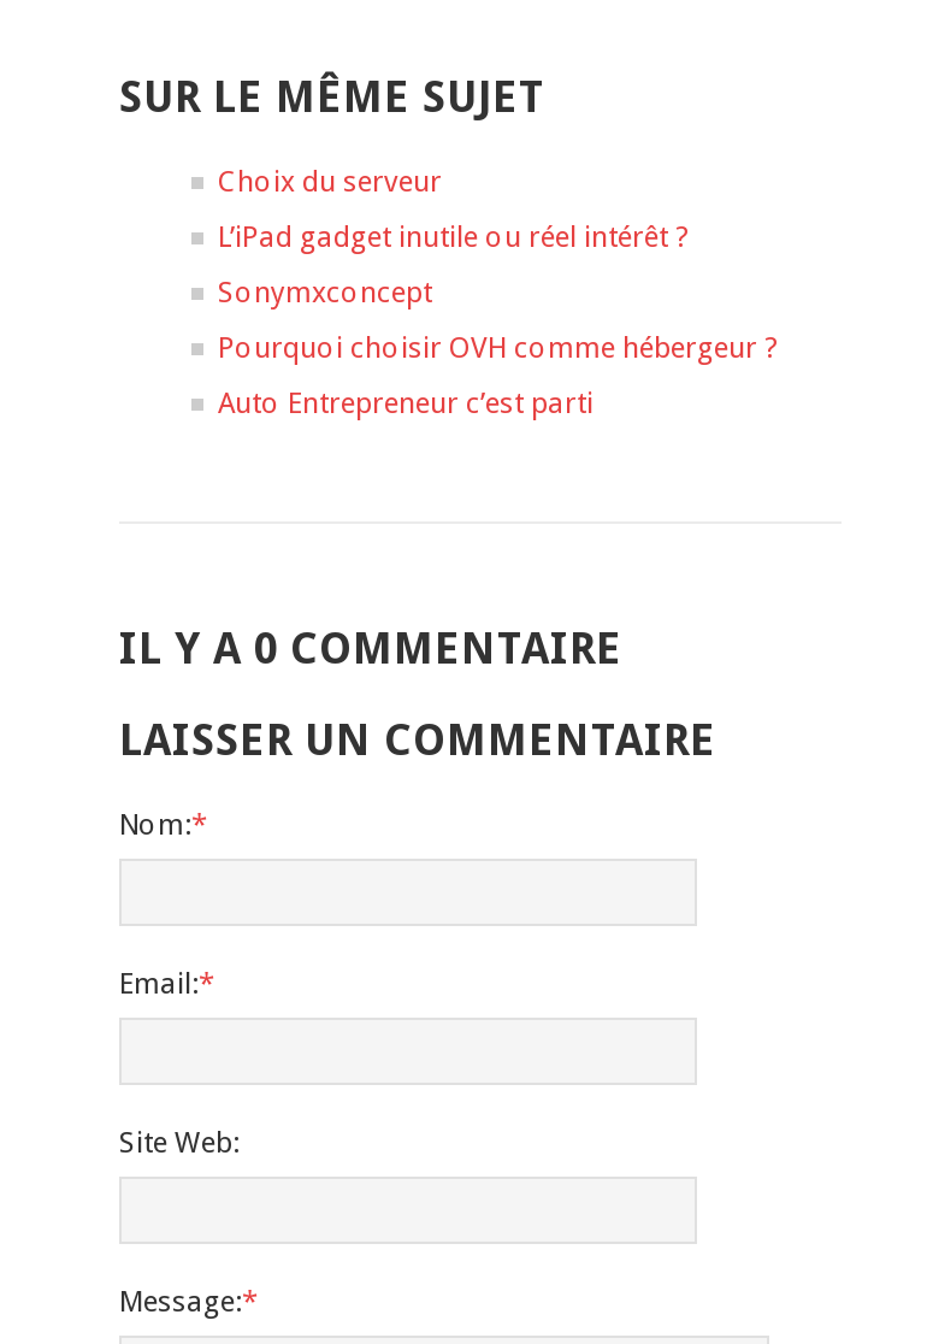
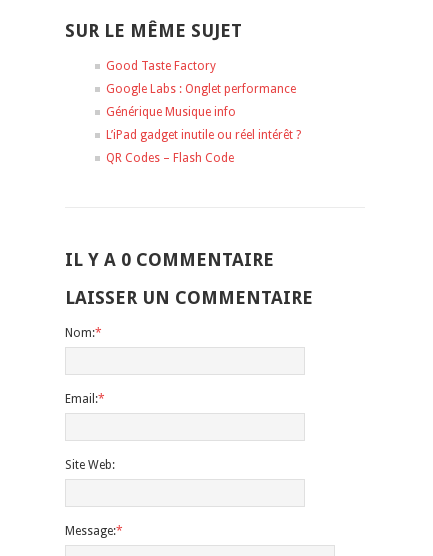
- Choix du serveur
+ Good Taste Factory
+ Google Labs : Onglet performance
+ Générique Musique info

moved down: L’iPad gadget inutile ou réel intérêt ?

- Sonymxconcept
- Pourquoi choisir OVH comme hébergeur ?
- Auto Entrepreneur c’est parti
+ QR Codes – Flash Code
